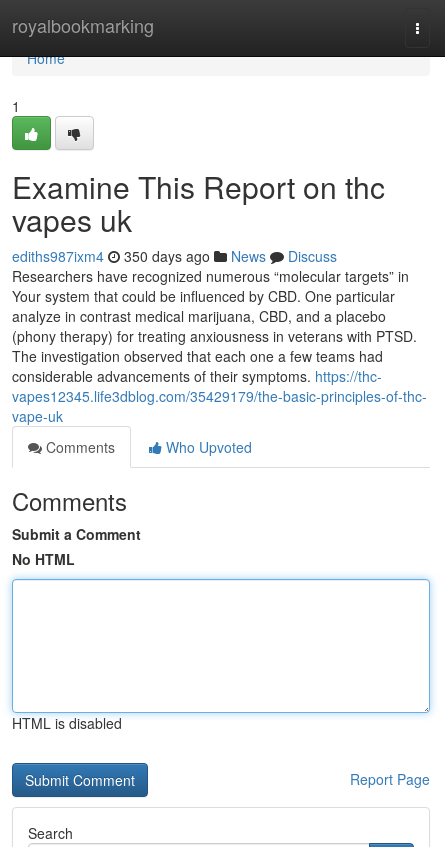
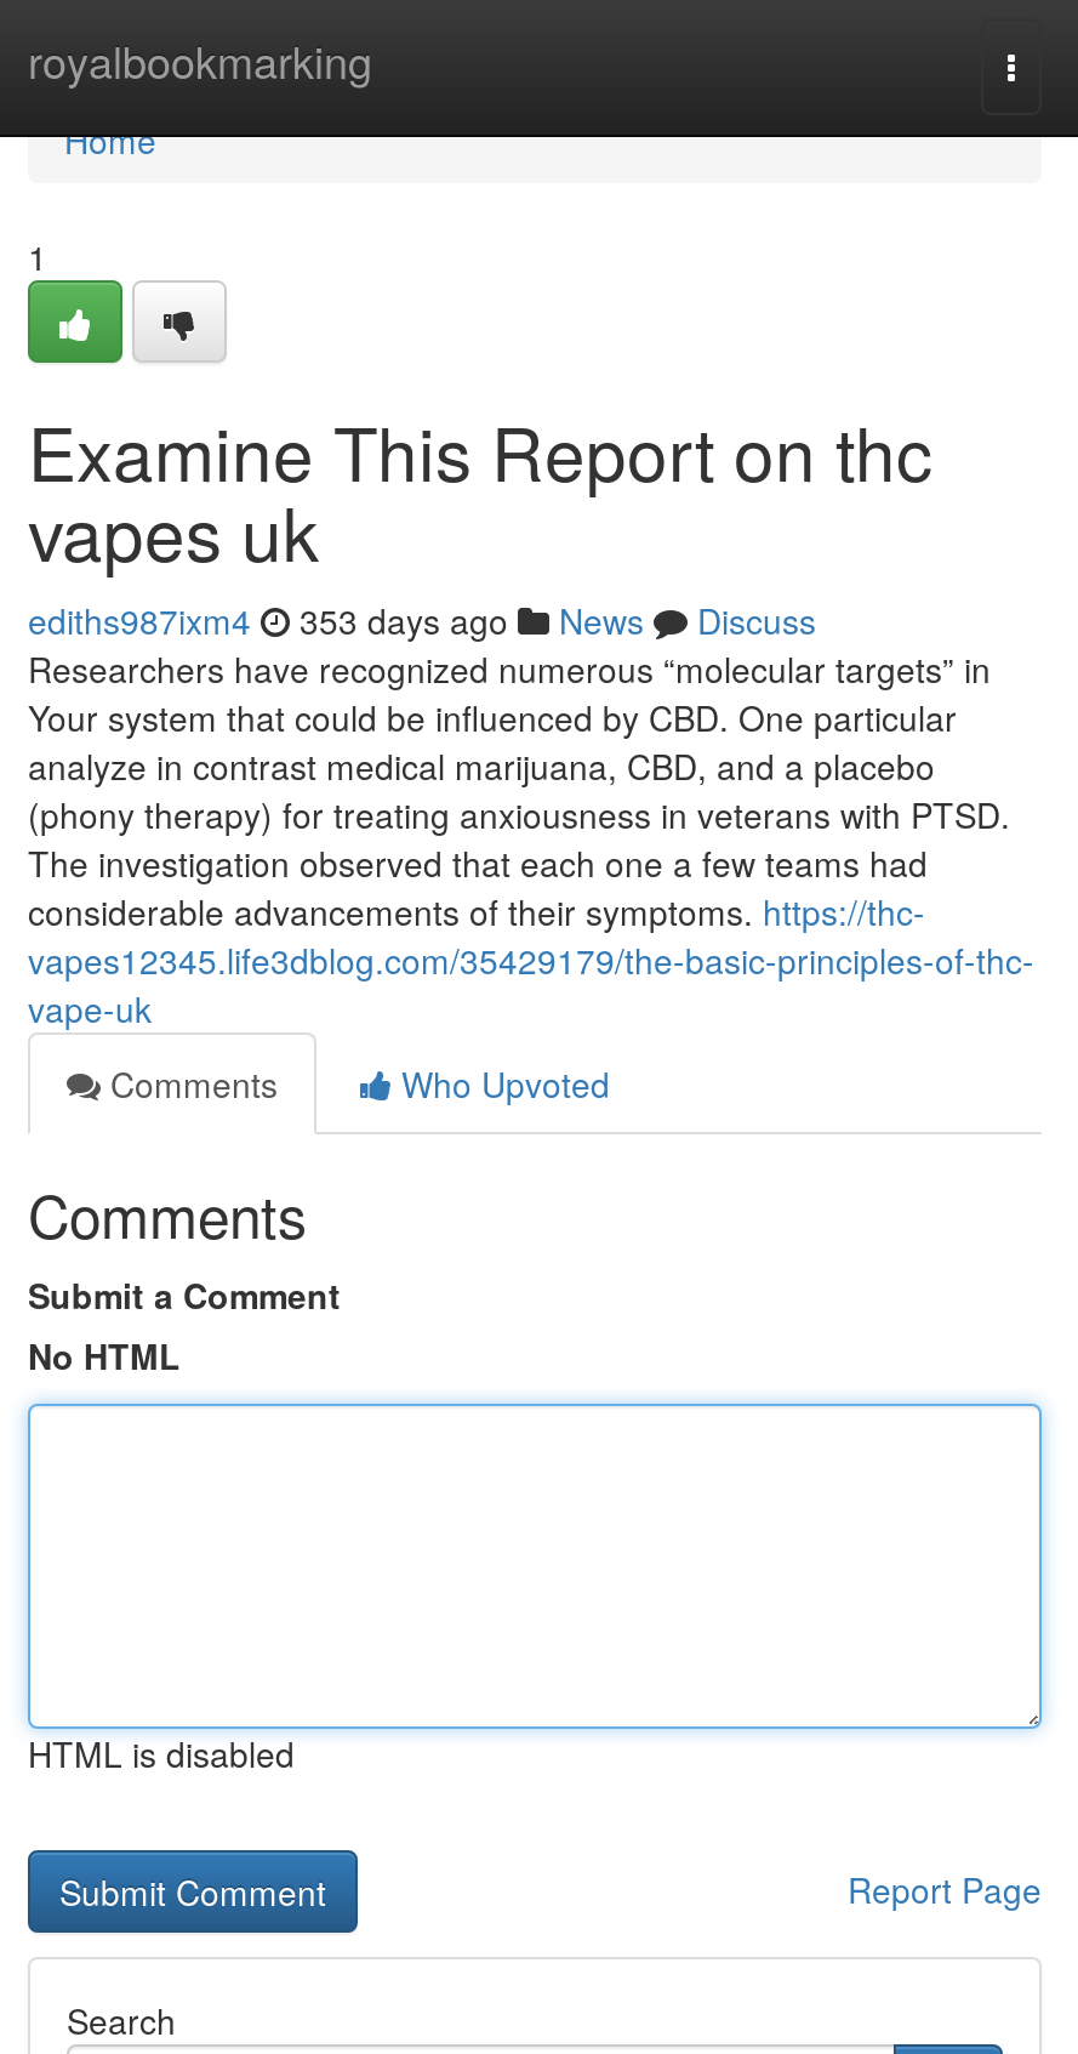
- ediths987ixm4 350 days ago News Discuss
+ ediths987ixm4 353 days ago News Discuss
